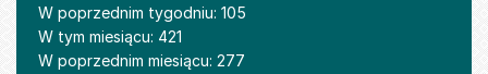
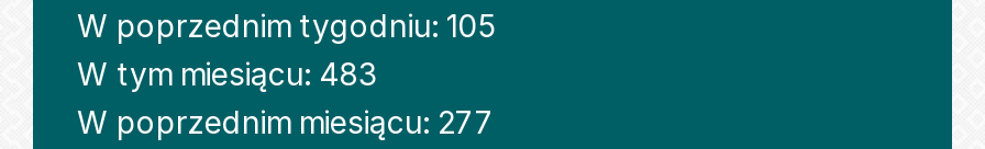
- W tym miesiącu: 421
+ W tym miesiącu: 483
